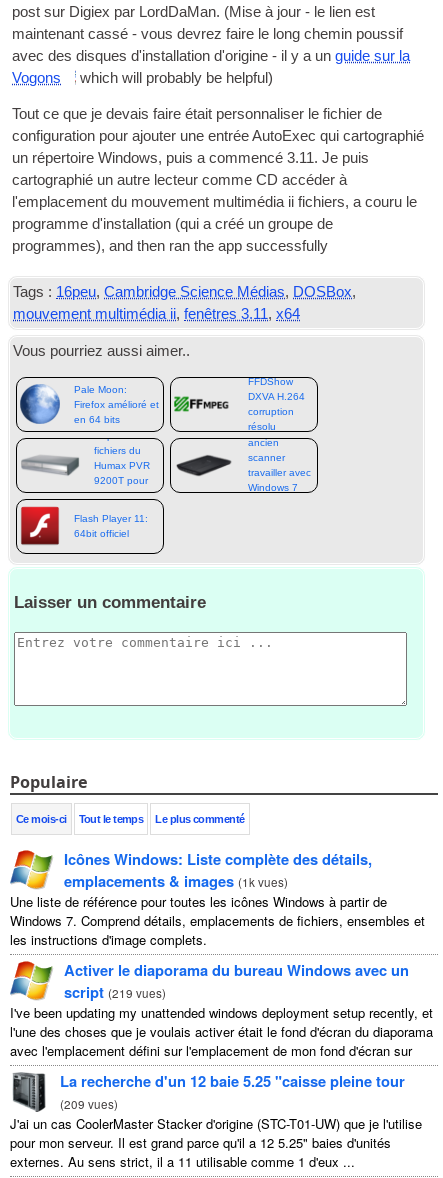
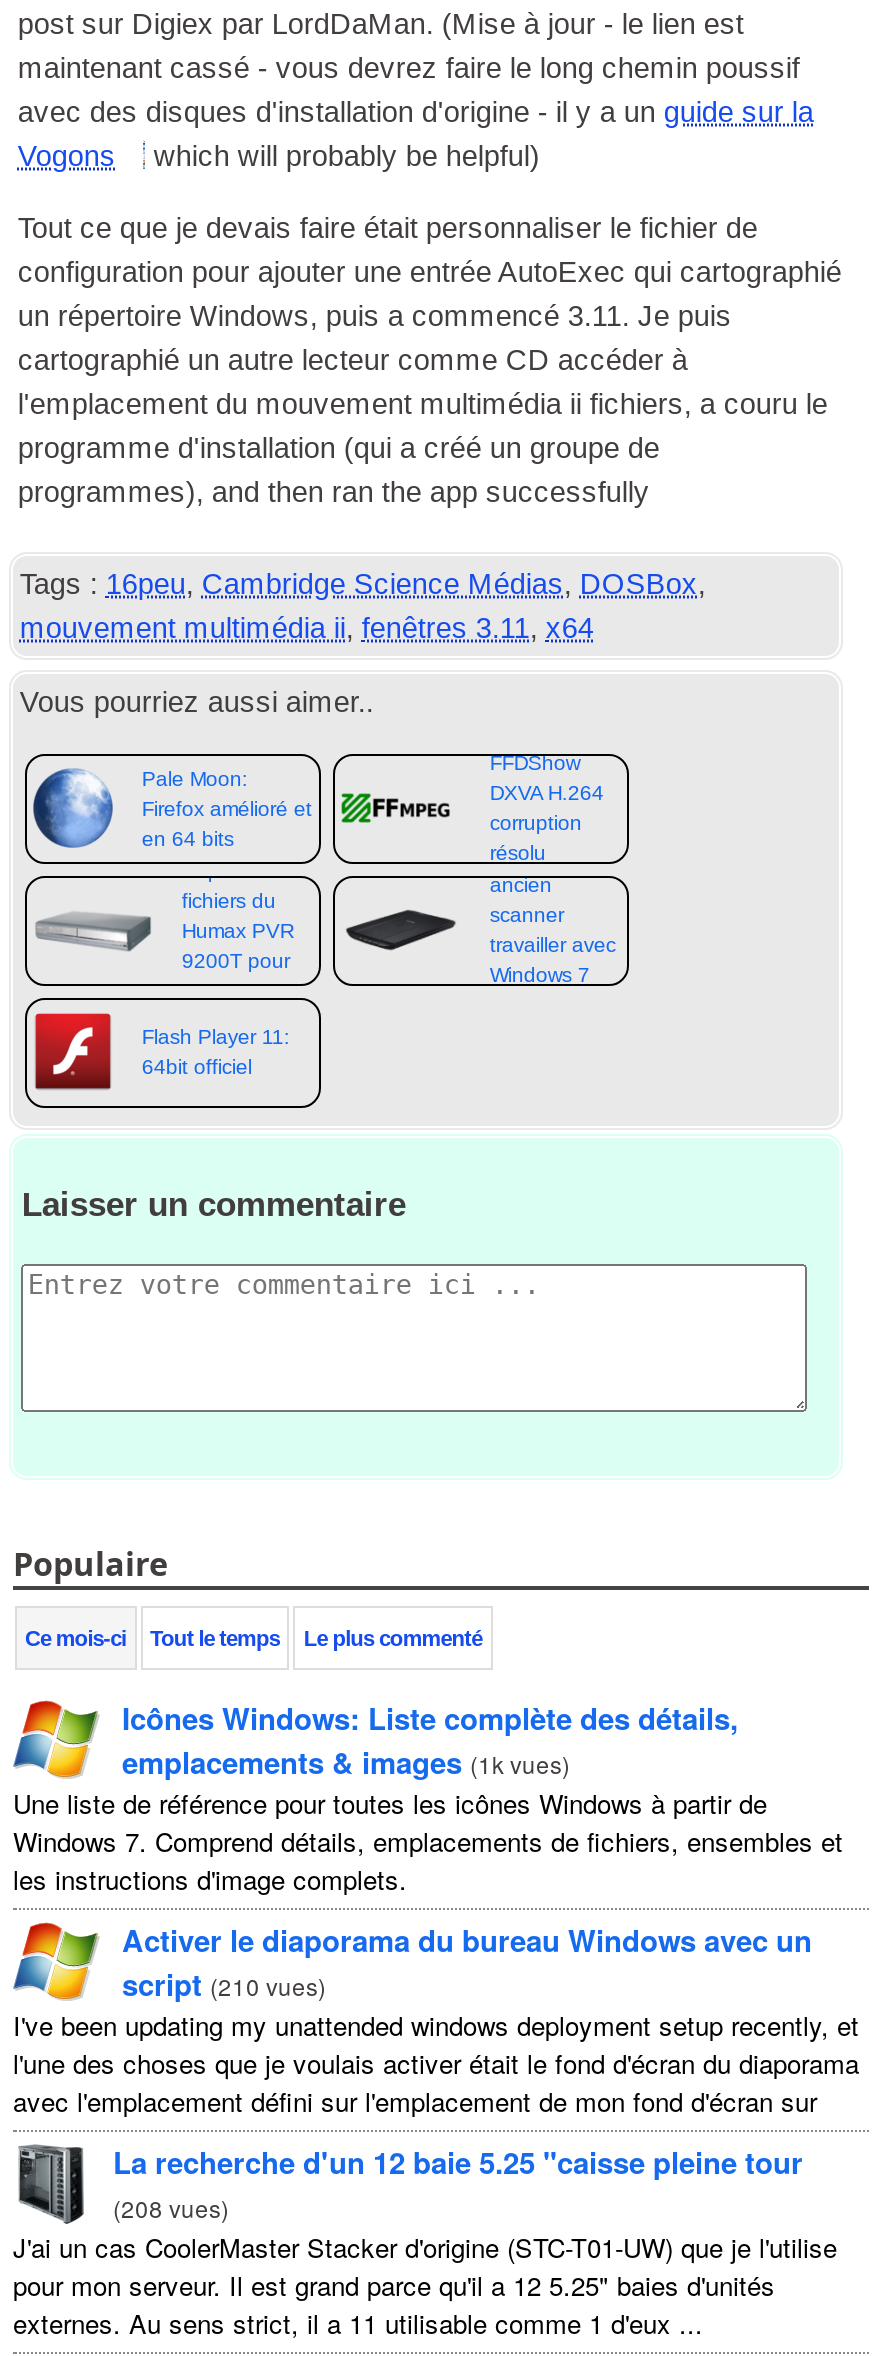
- script (219 vues)
+ script (210 vues)

- (209 vues)
+ (208 vues)
